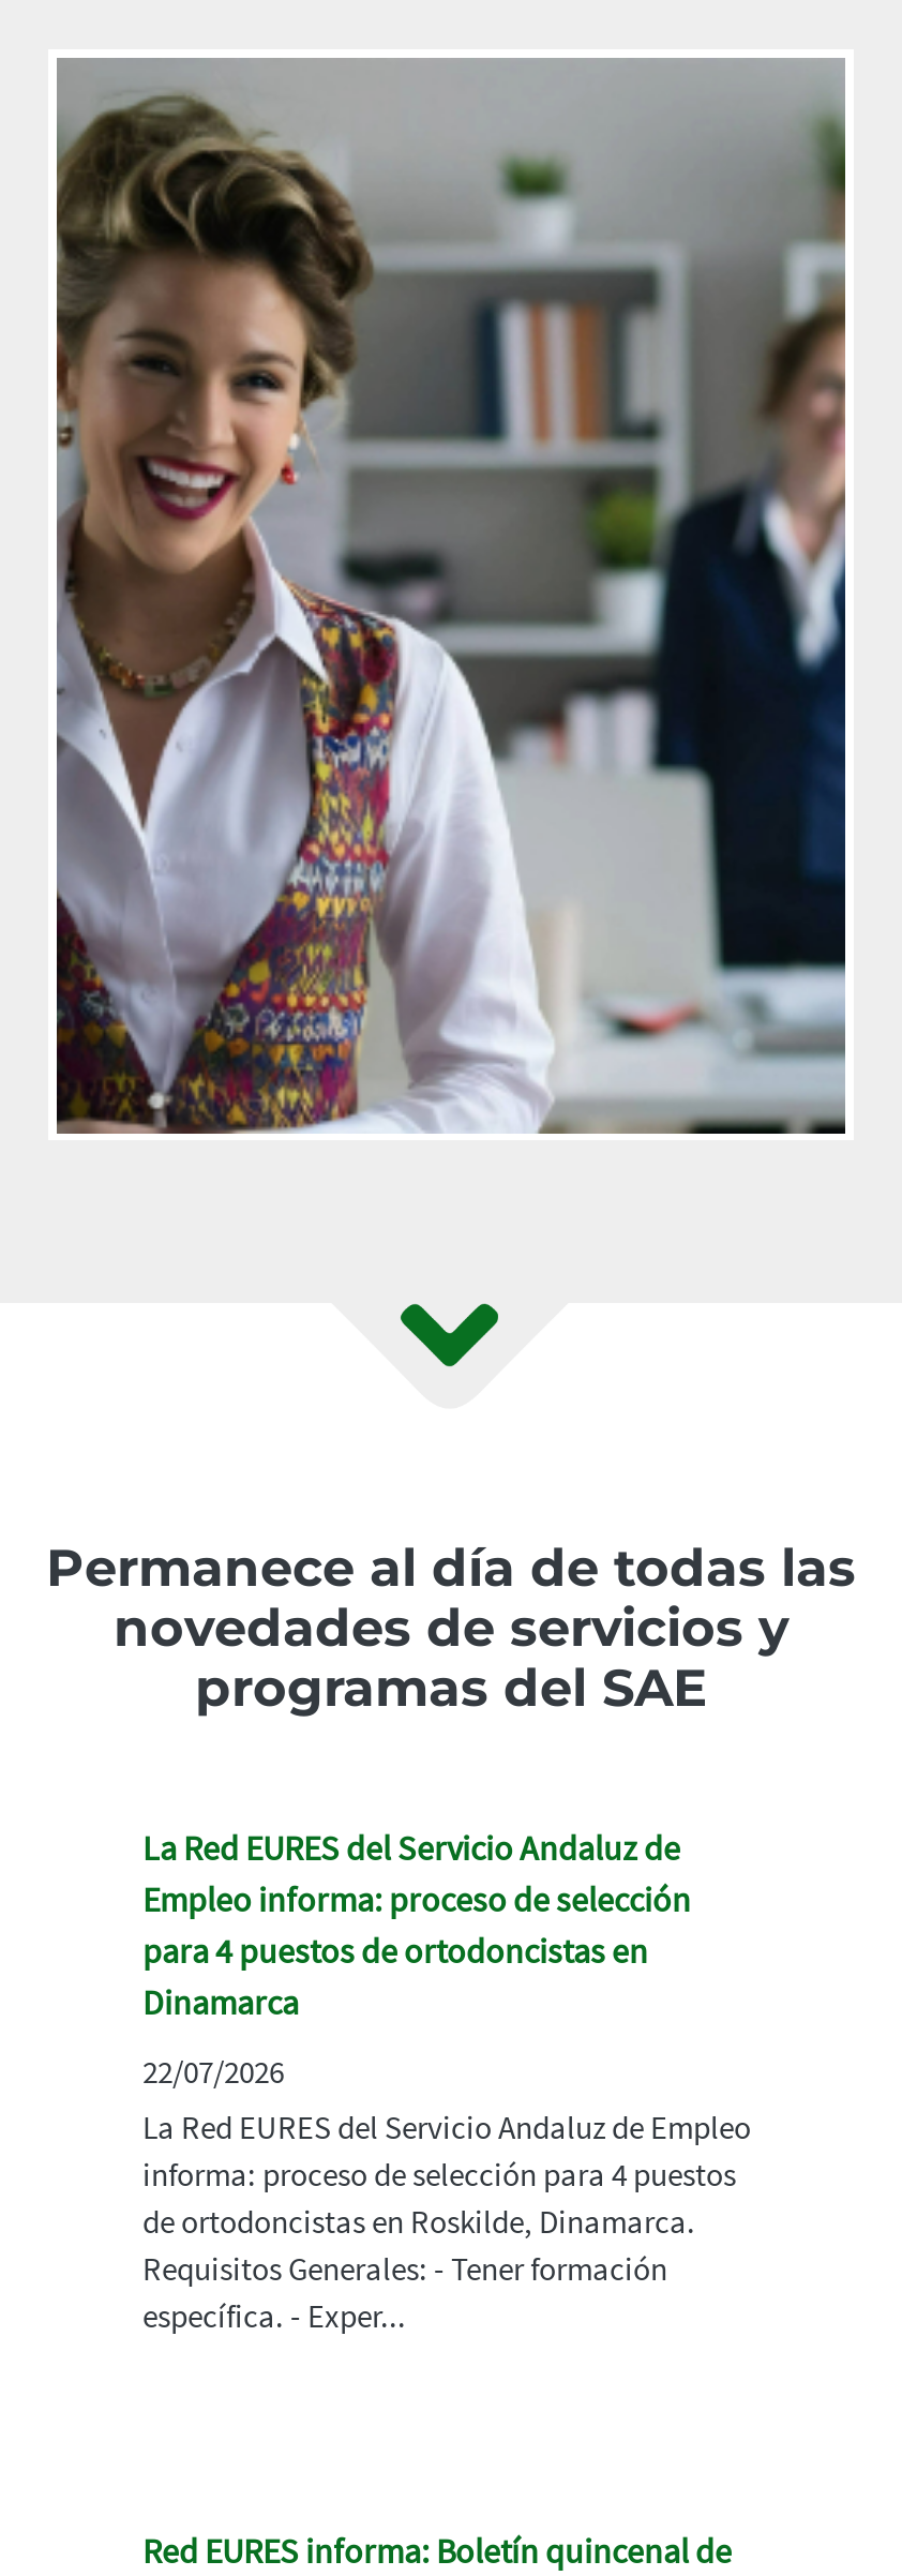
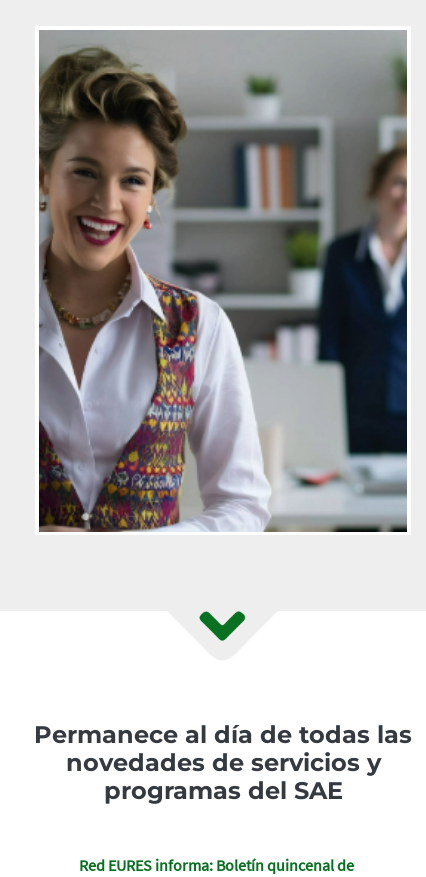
- La Red EURES del Servicio Andaluz de
- Empleo informa: proceso de selección
- para 4 puestos de ortodoncistas en
- Dinamarca
- 22/07/2026
- La Red EURES del Servicio Andaluz de Empleo
- informa: proceso de selección para 4 puestos
- de ortodoncistas en Roskilde, Dinamarca.
- Requisitos Generales: - Tener formación
- específica. - Exper...
